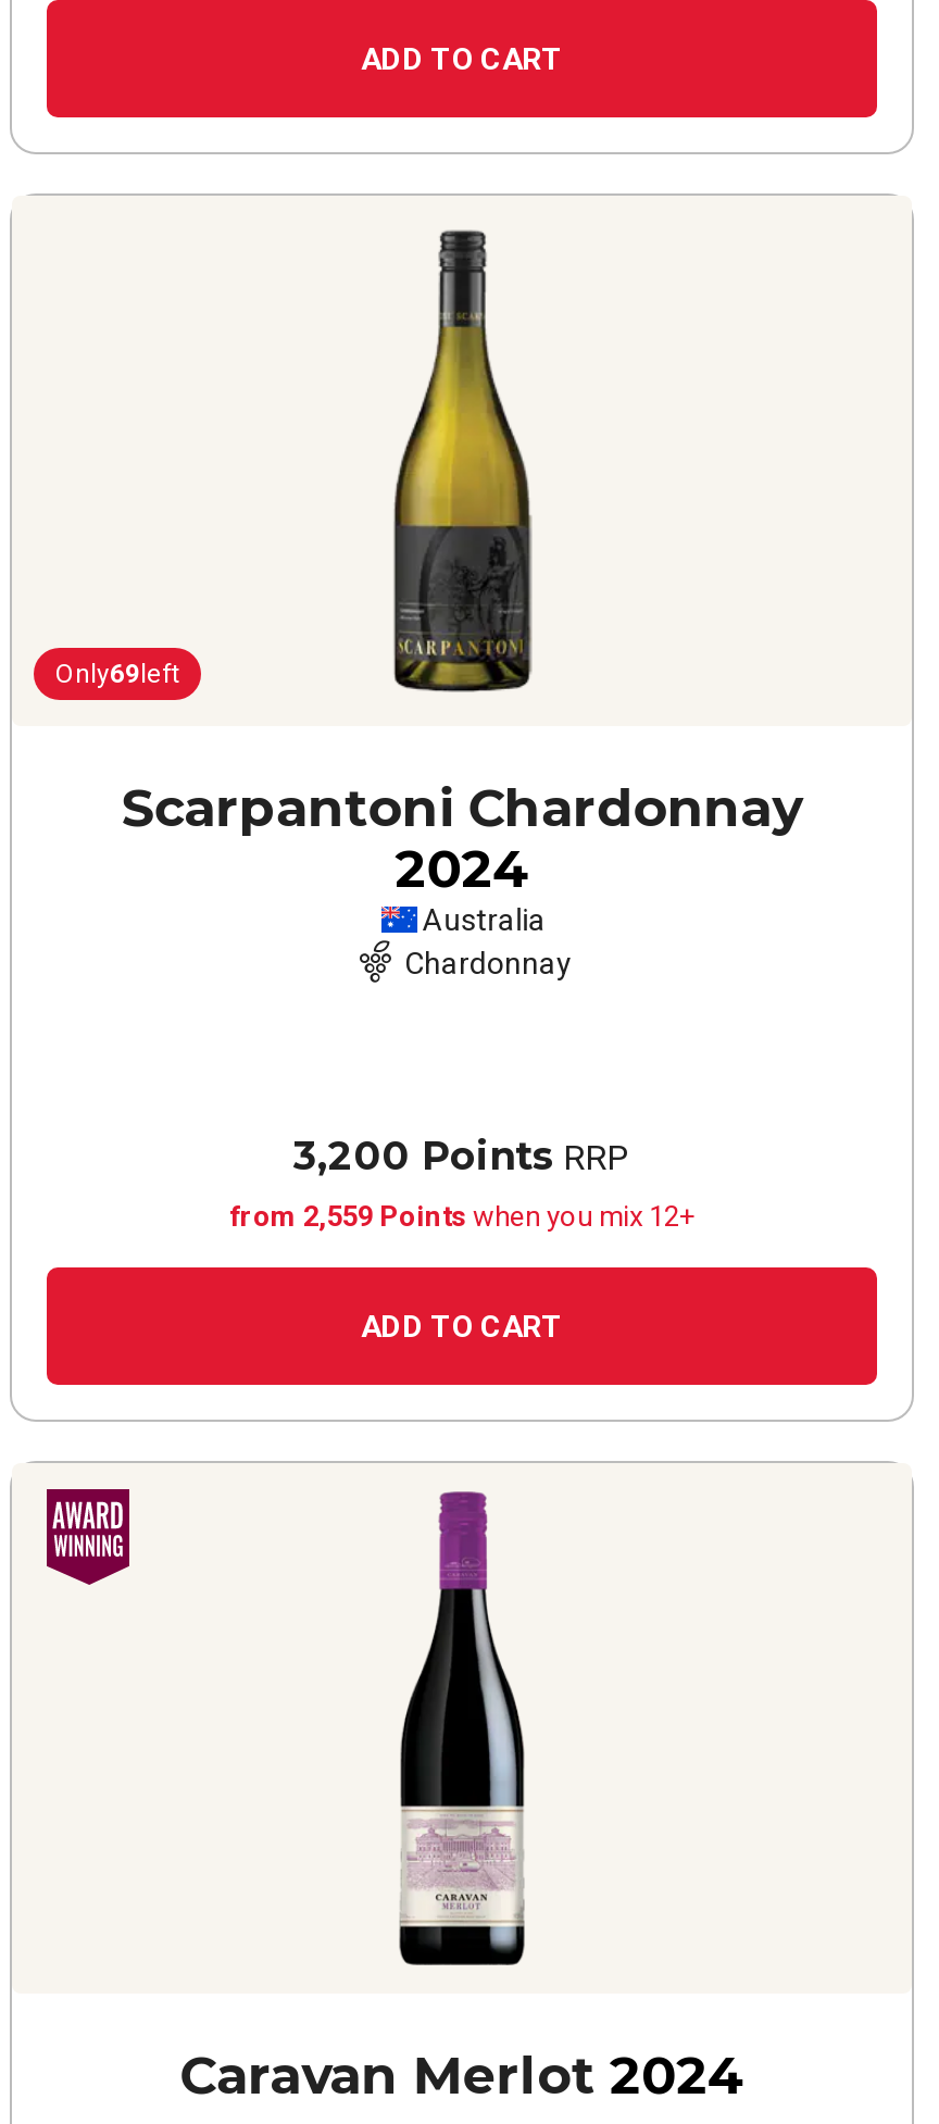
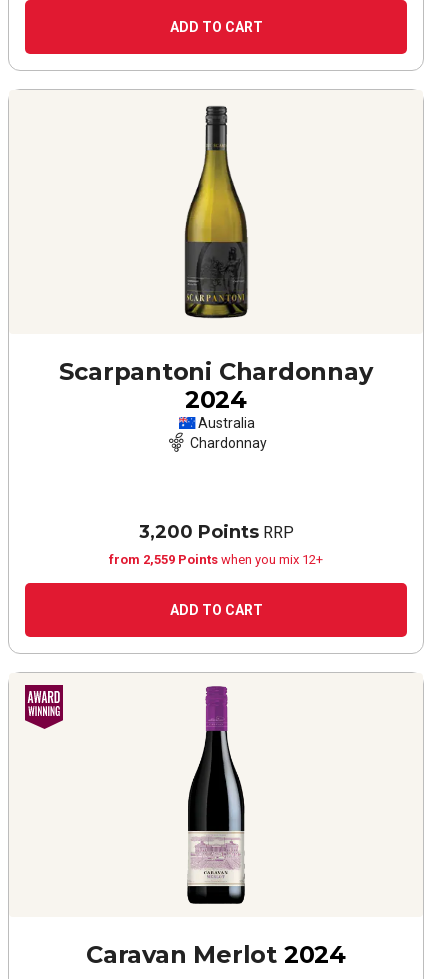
- Only69left
